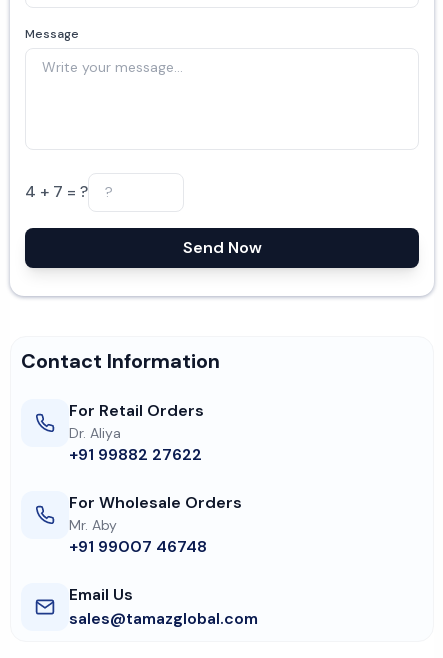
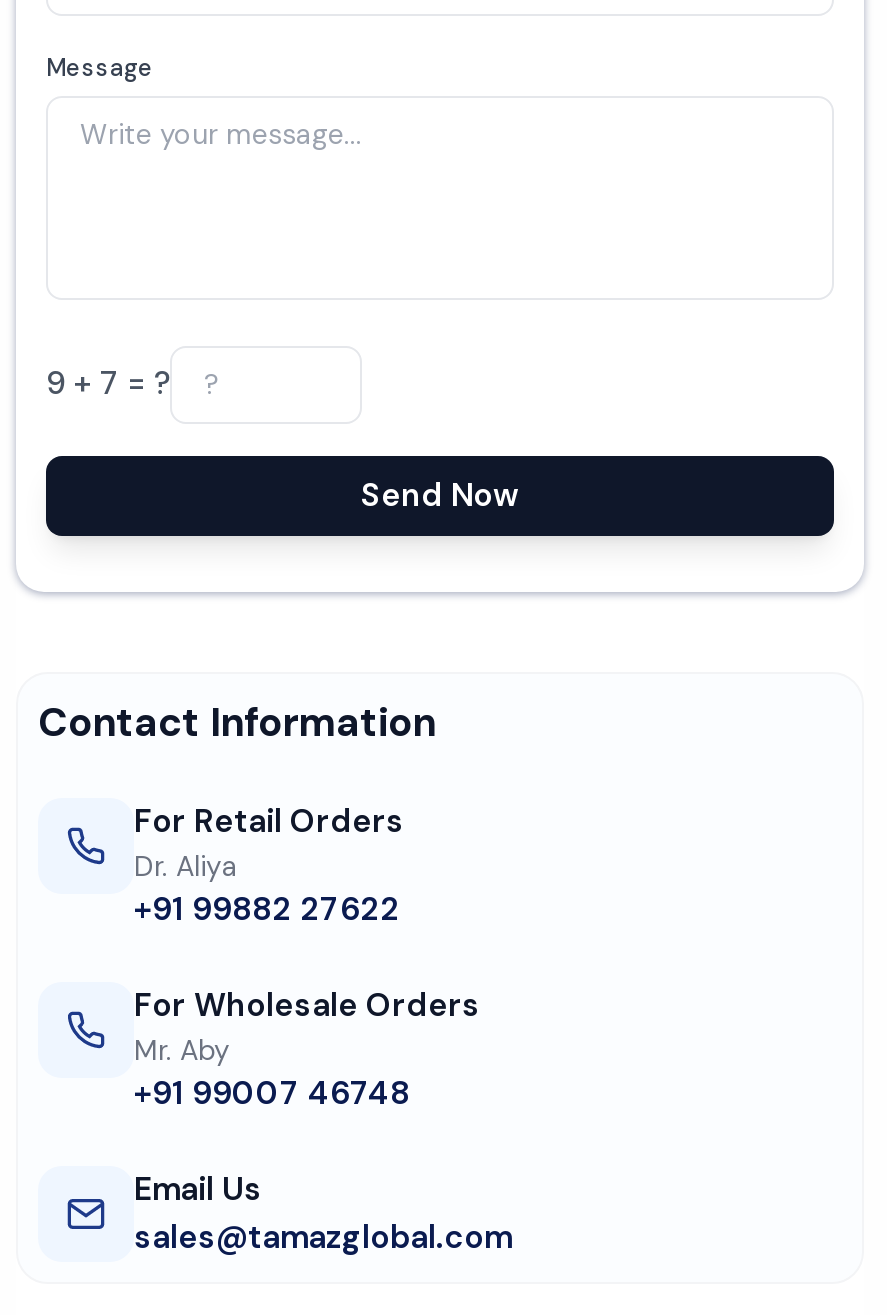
- 4 + 7 = ?
+ 9 + 7 = ?
